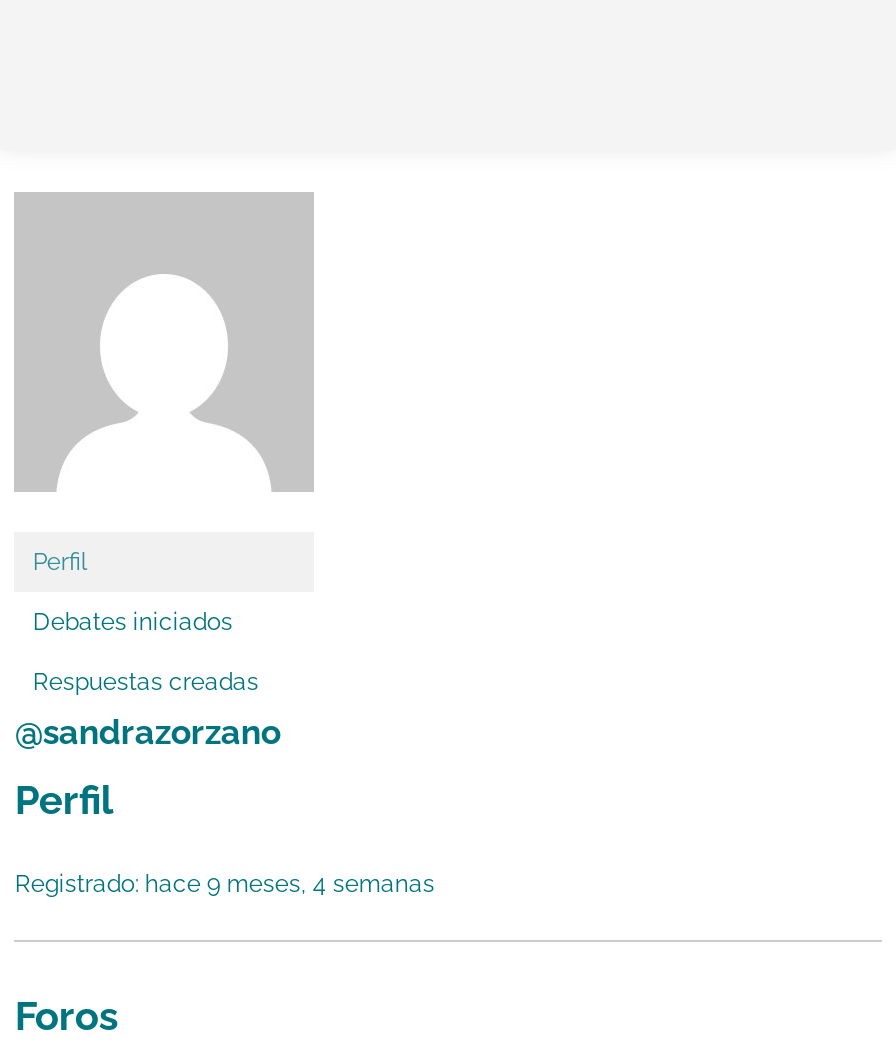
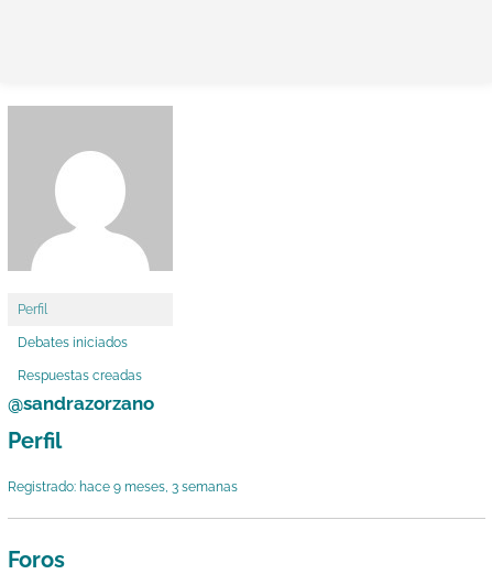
- Registrado: hace 9 meses, 4 semanas
+ Registrado: hace 9 meses, 3 semanas
